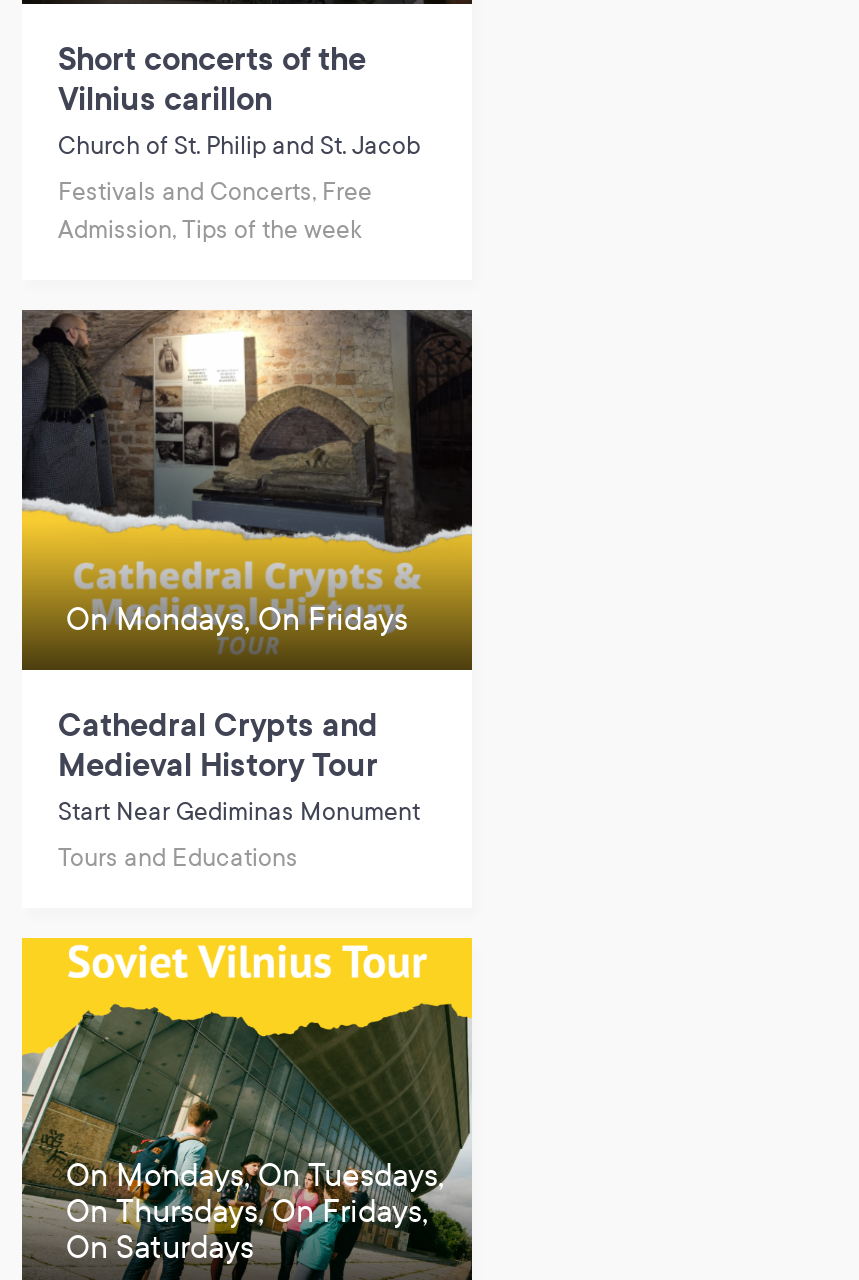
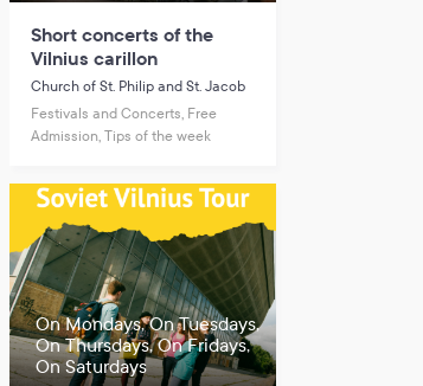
- [image]
- On Mondays, On Fridays
- Cathedral Crypts and
- Medieval History Tour
- Start Near Gediminas Monument
- Tours and Educations
